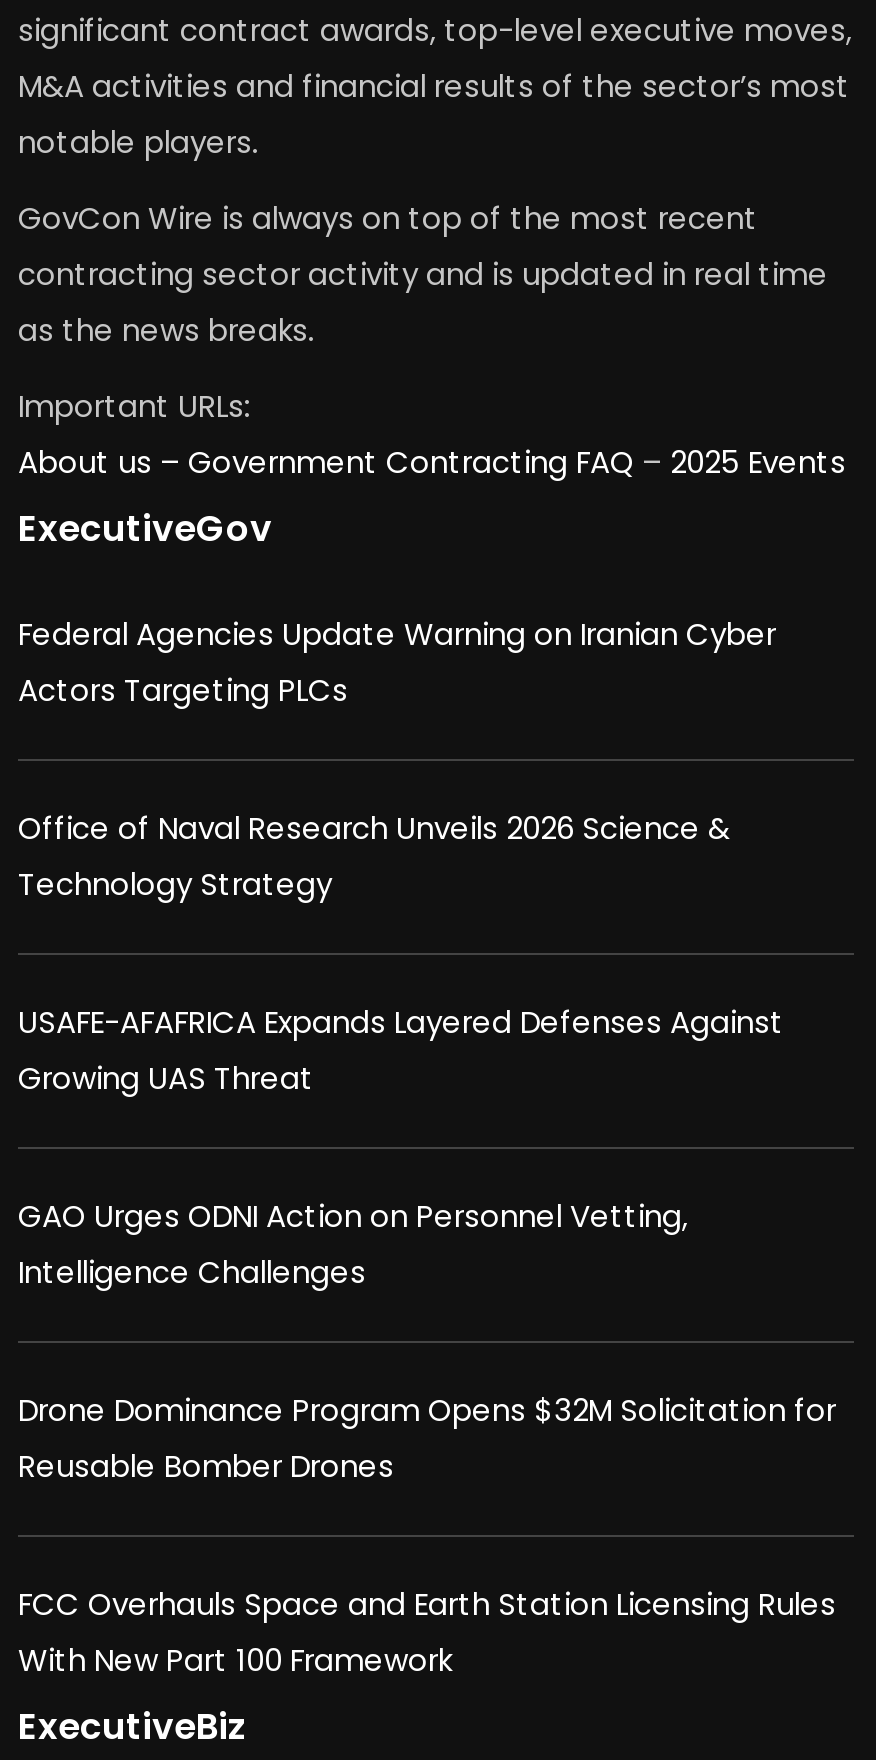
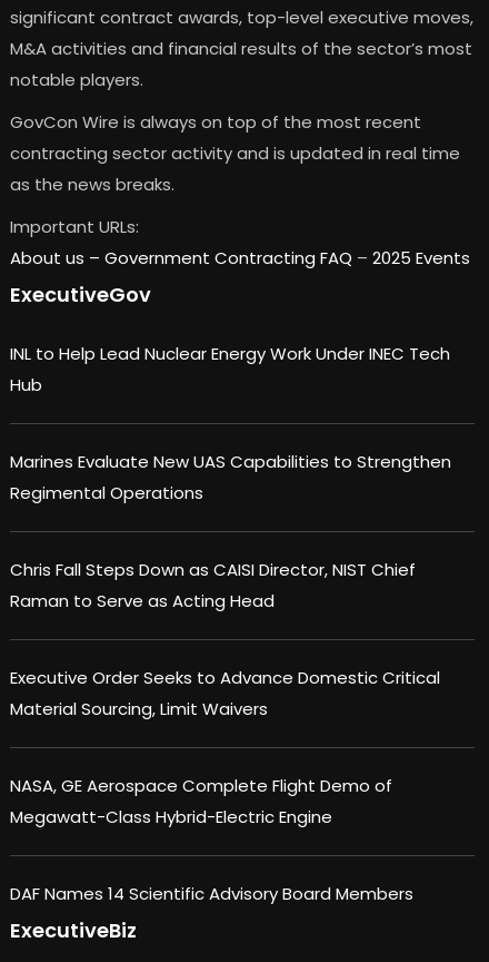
- Federal Agencies Update Warning on Iranian Cyber
- Actors Targeting PLCs
+ INL to Help Lead Nuclear Energy Work Under INEC Tech
+ Hub

- Office of Naval Research Unveils 2026 Science &
- Technology Strategy
+ Marines Evaluate New UAS Capabilities to Strengthen
+ Regimental Operations

- USAFE-AFAFRICA Expands Layered Defenses Against
- Growing UAS Threat
+ Chris Fall Steps Down as CAISI Director, NIST Chief
+ Raman to Serve as Acting Head

- GAO Urges ODNI Action on Personnel Vetting,
- Intelligence Challenges
+ Executive Order Seeks to Advance Domestic Critical
+ Material Sourcing, Limit Waivers

- Drone Dominance Program Opens $32M Solicitation for
- Reusable Bomber Drones
+ NASA, GE Aerospace Complete Flight Demo of
+ Megawatt-Class Hybrid-Electric Engine

- FCC Overhauls Space and Earth Station Licensing Rules
- With New Part 100 Framework
+ DAF Names 14 Scientific Advisory Board Members
